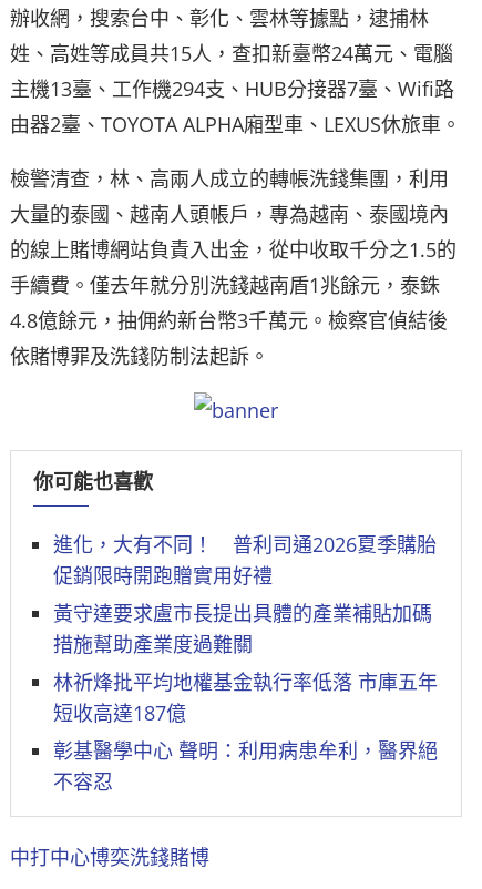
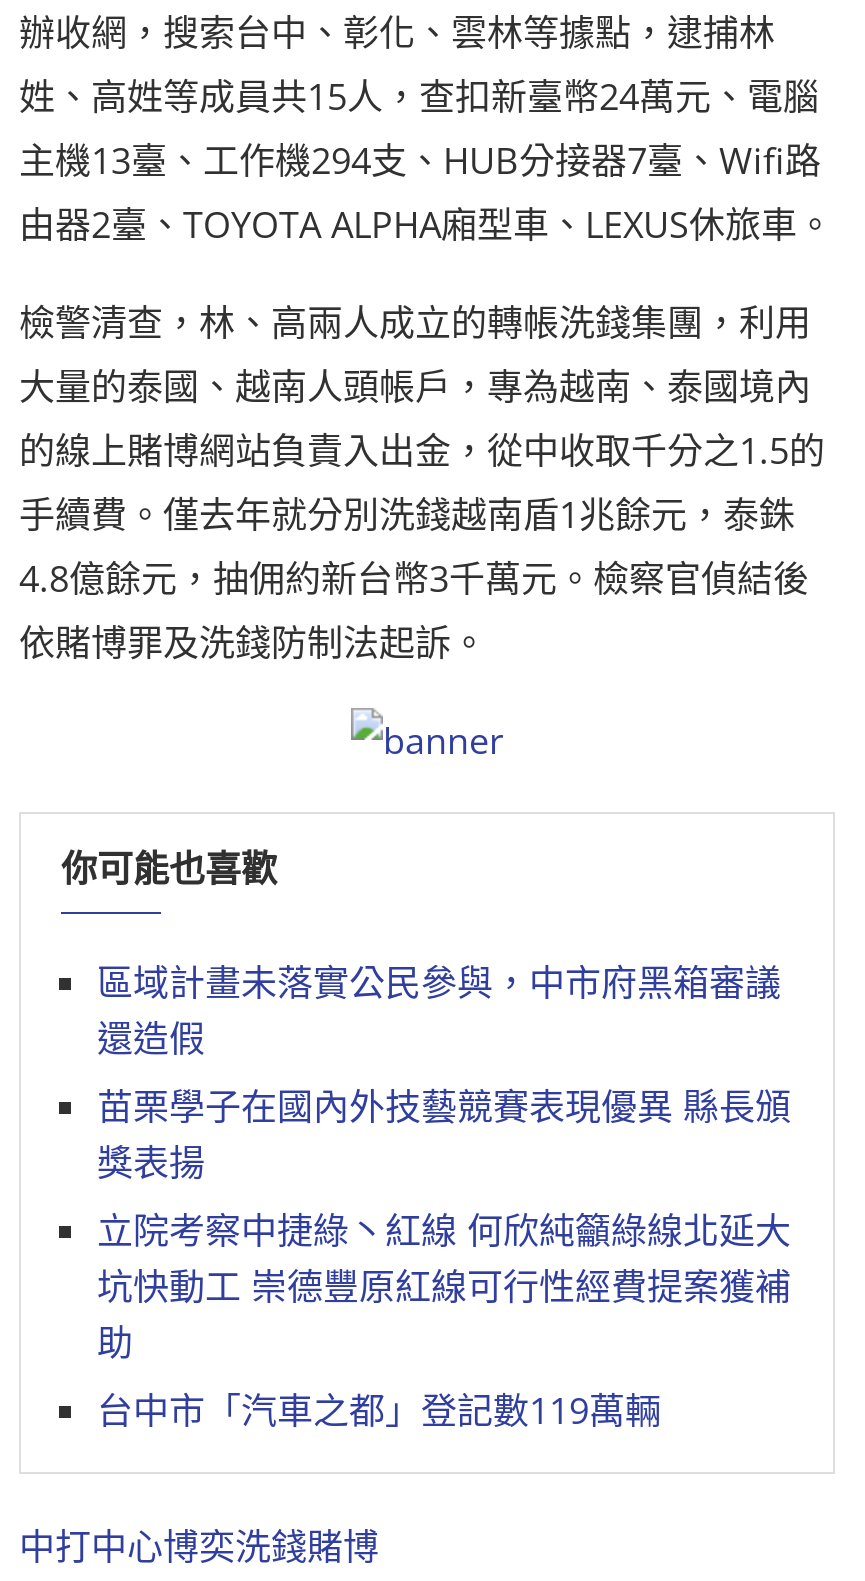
- 進化，大有不同！ 普利司通2026夏季購胎
- 促銷限時開跑贈實用好禮
- 黃守達要求盧市長提出具體的產業補貼加碼
- 措施幫助產業度過難關
- 林祈烽批平均地權基金執行率低落 市庫五年
- 短收高達187億
- 彰基醫學中心 聲明：利用病患牟利，醫界絕
- 不容忍
+ 區域計畫未落實公民參與，中市府黑箱審議
+ 還造假
+ 苗栗學子在國內外技藝競賽表現優異 縣長頒
+ 獎表揚
+ 立院考察中捷綠丶紅線 何欣純籲綠線北延大
+ 坑快動工 崇德豐原紅線可行性經費提案獲補
+ 助
+ 台中市「汽車之都」登記數119萬輛
